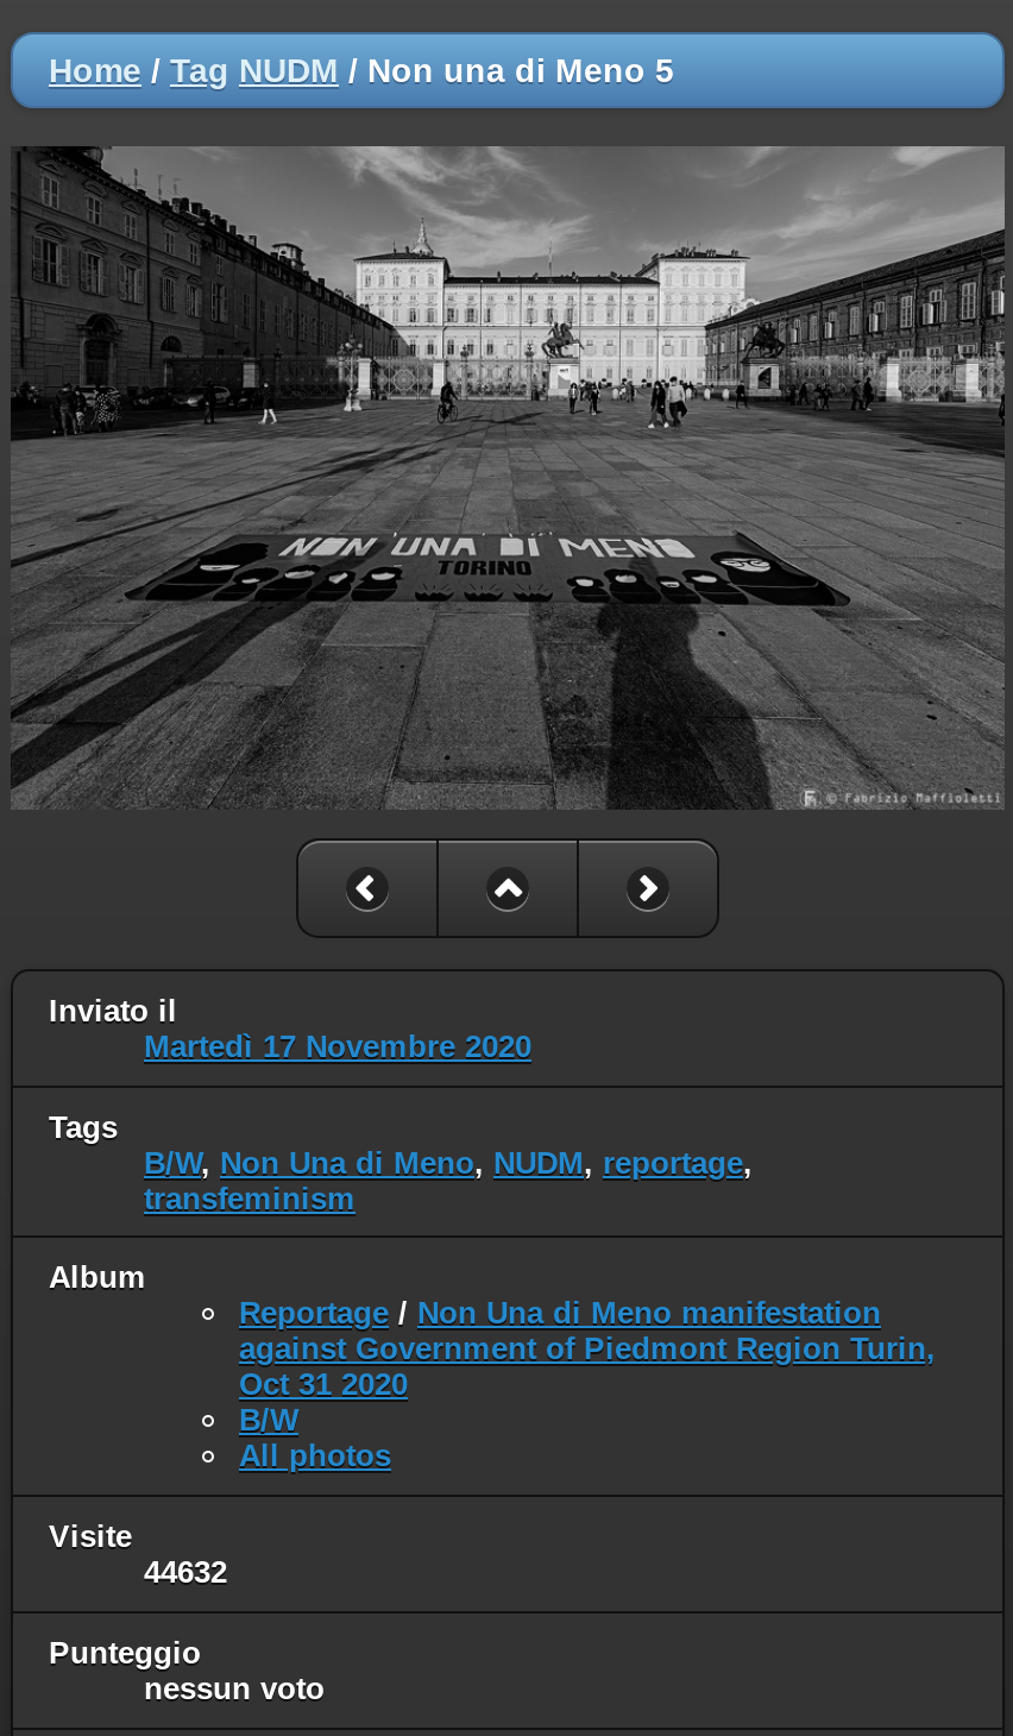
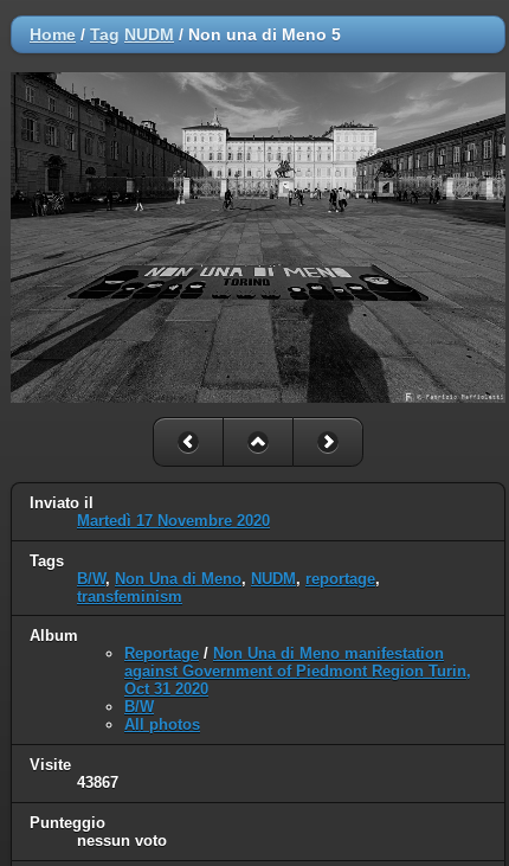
- 44632
+ 43867
